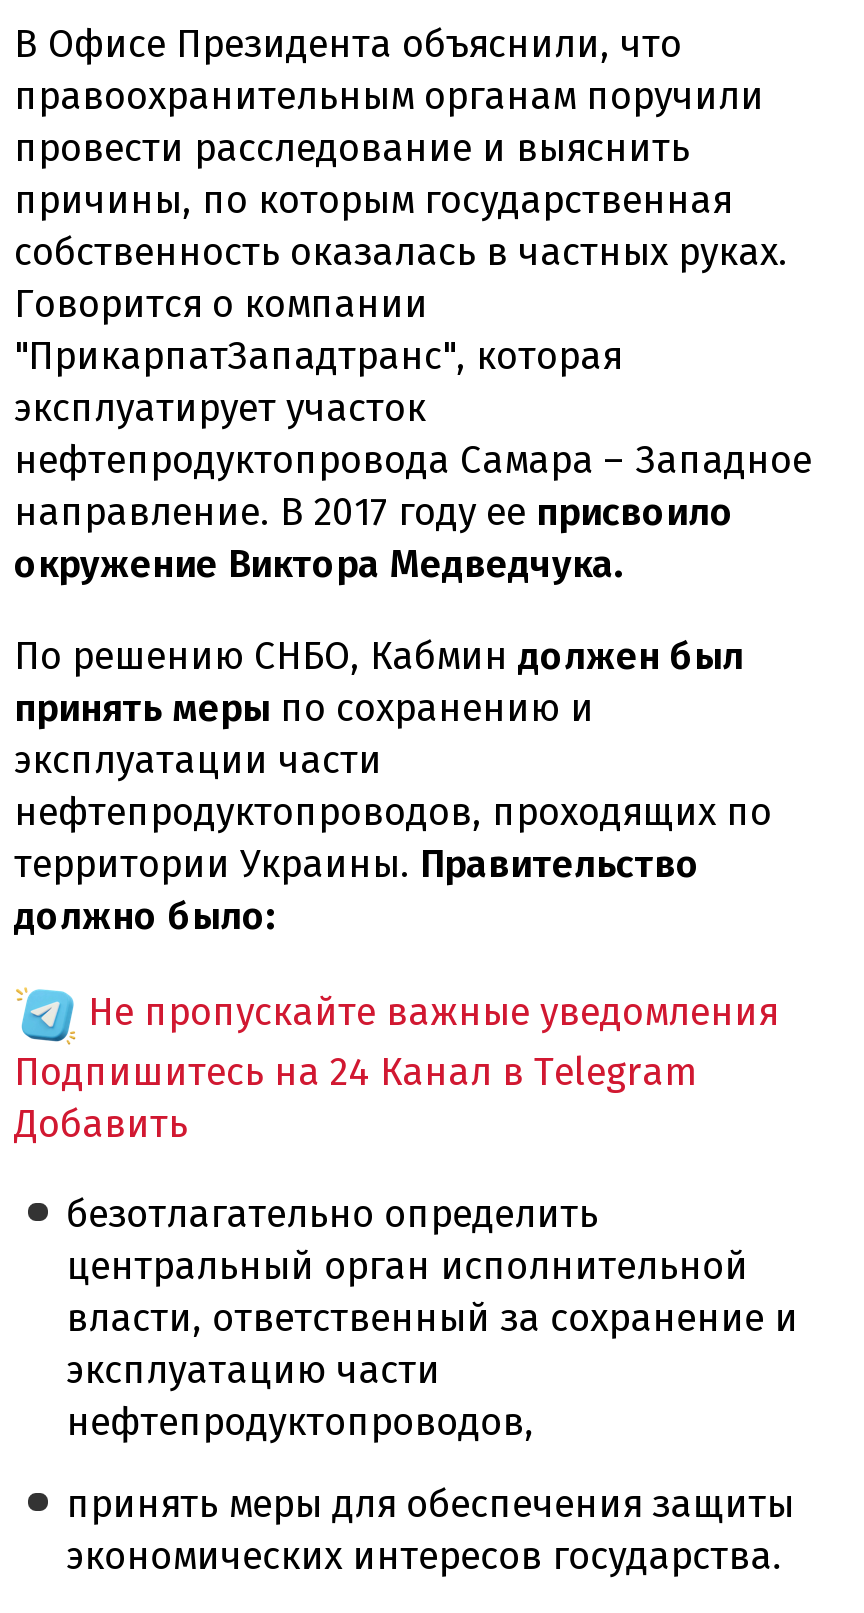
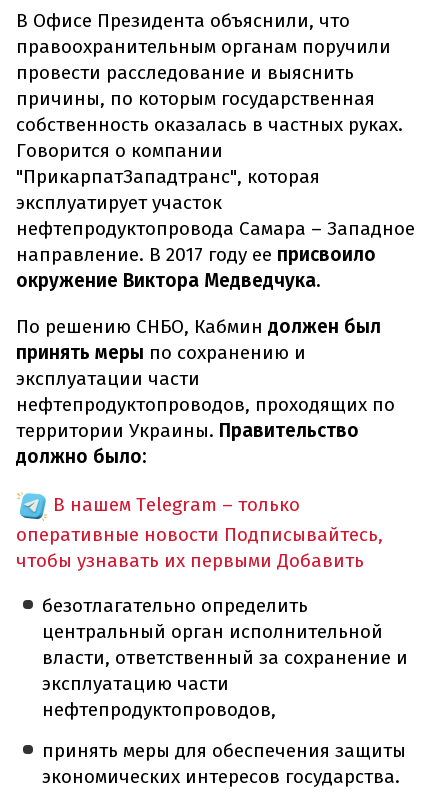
- Не пропускайте важные уведомления
- Подпишитесь на 24 Канал в Telegram
- Добавить
+ В нашем Telegram – только
+ оперативные новости Подписывайтесь,
+ чтобы узнавать их первыми Добавить
